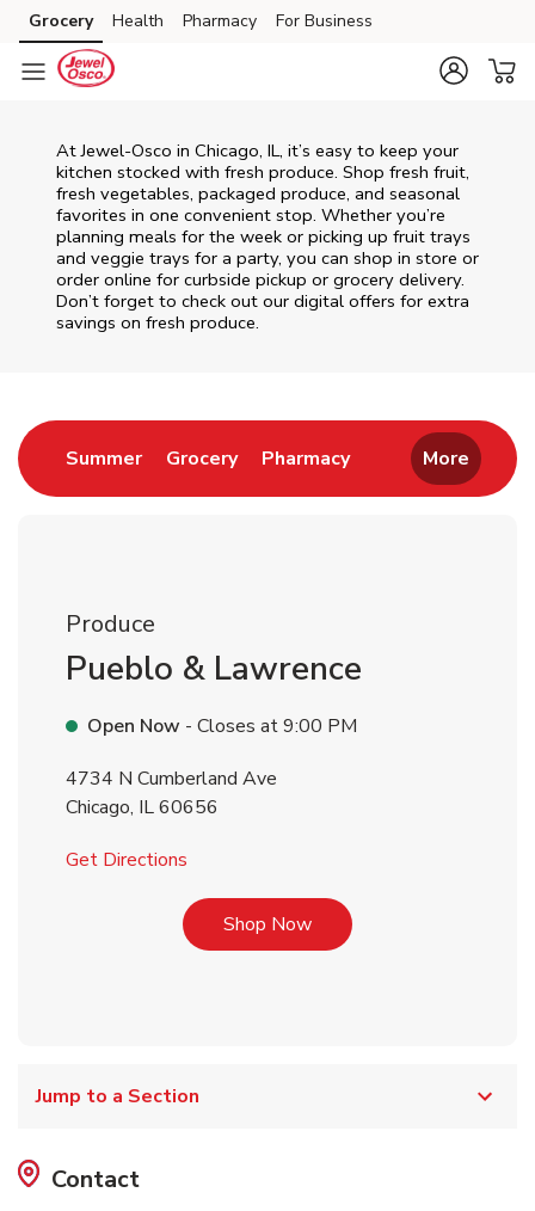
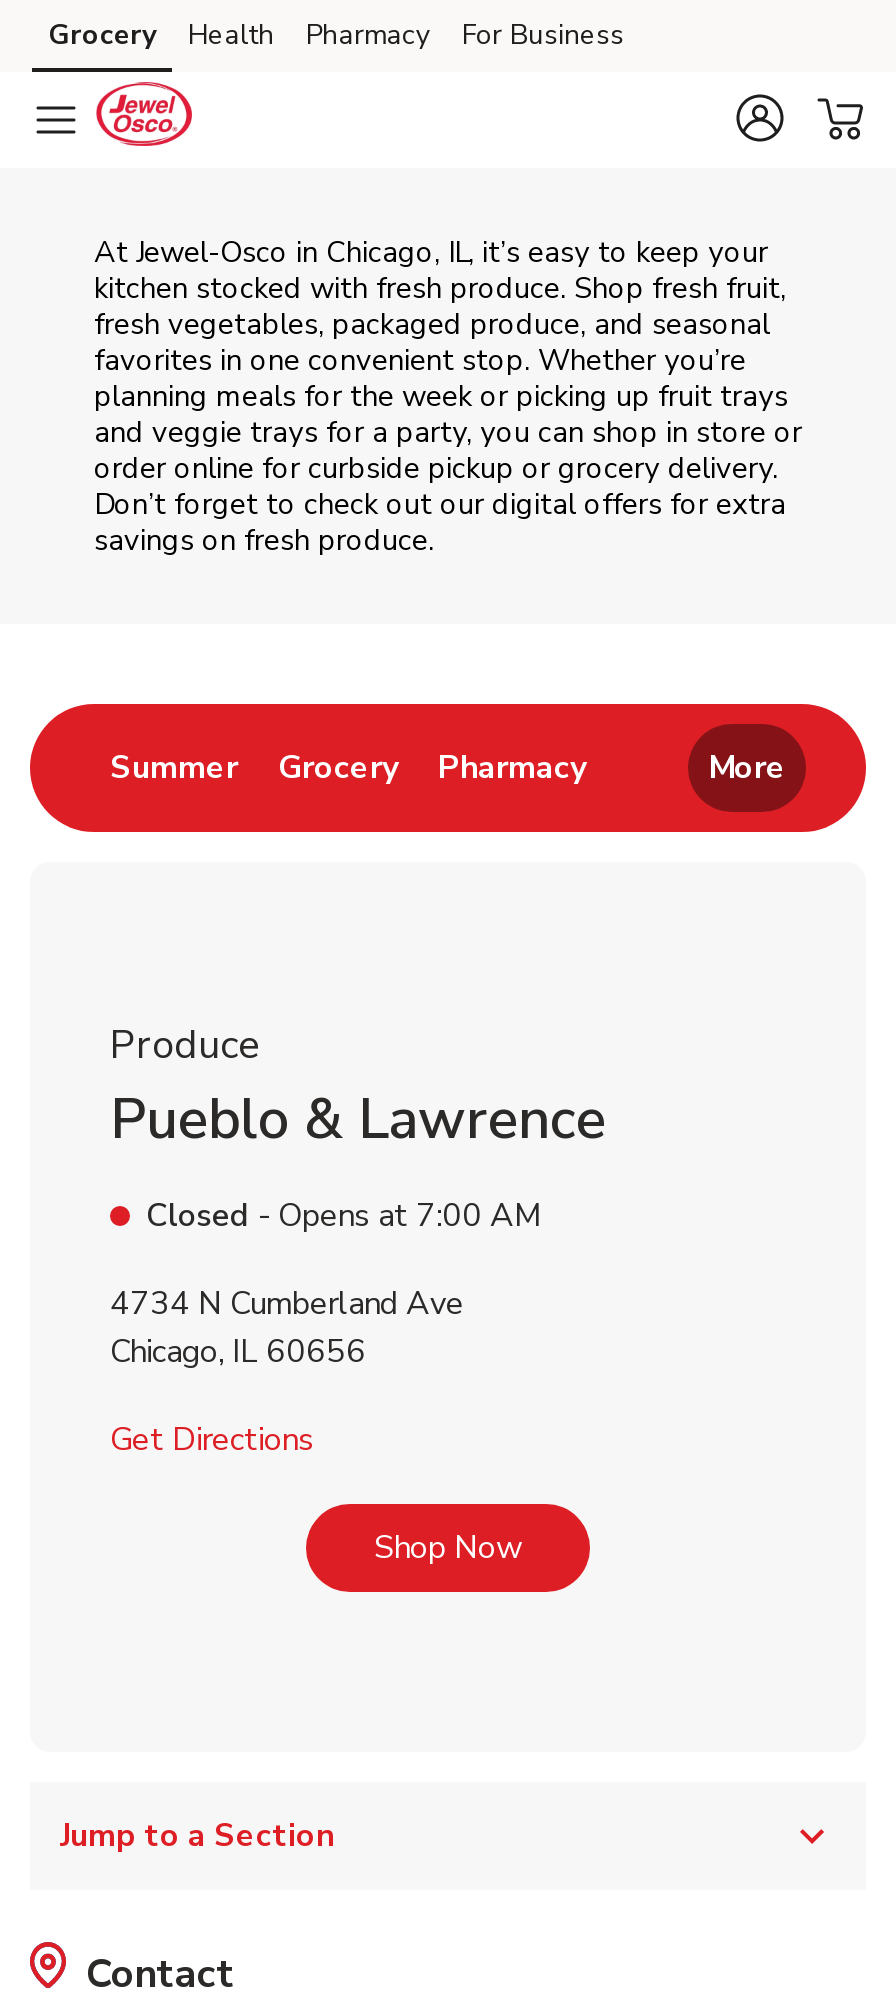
- Open Now - Closes at 9:00 PM
+ Closed - Opens at 7:00 AM
